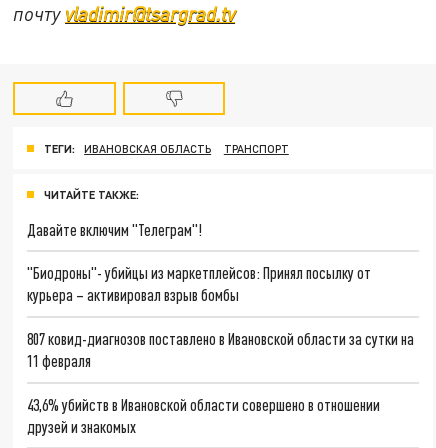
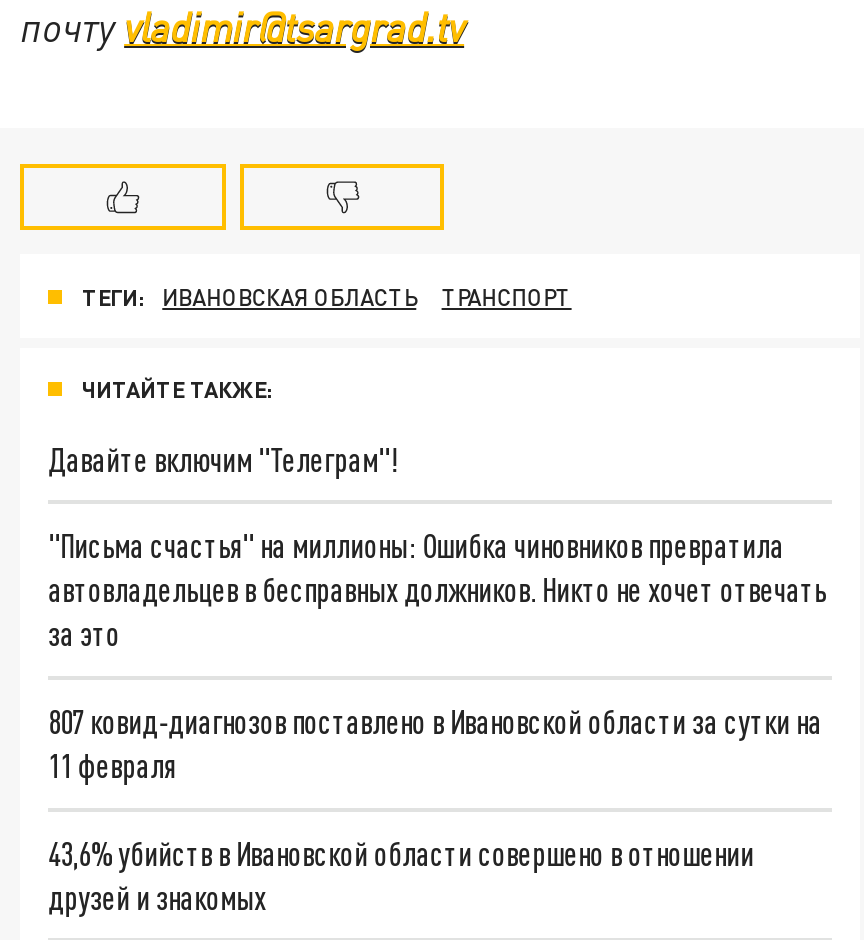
- "Биодроны"- убийцы из маркетплейсов: Принял посылку от
- курьера – активировал взрыв бомбы
+ "Письма счастья" на миллионы: Ошибка чиновников превратила
+ автовладельцев в бесправных должников. Никто не хочет отвечать
+ за это
